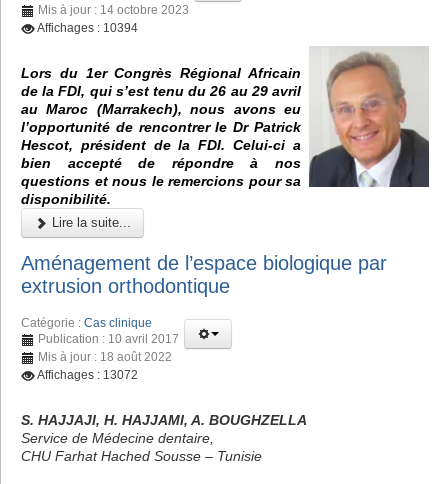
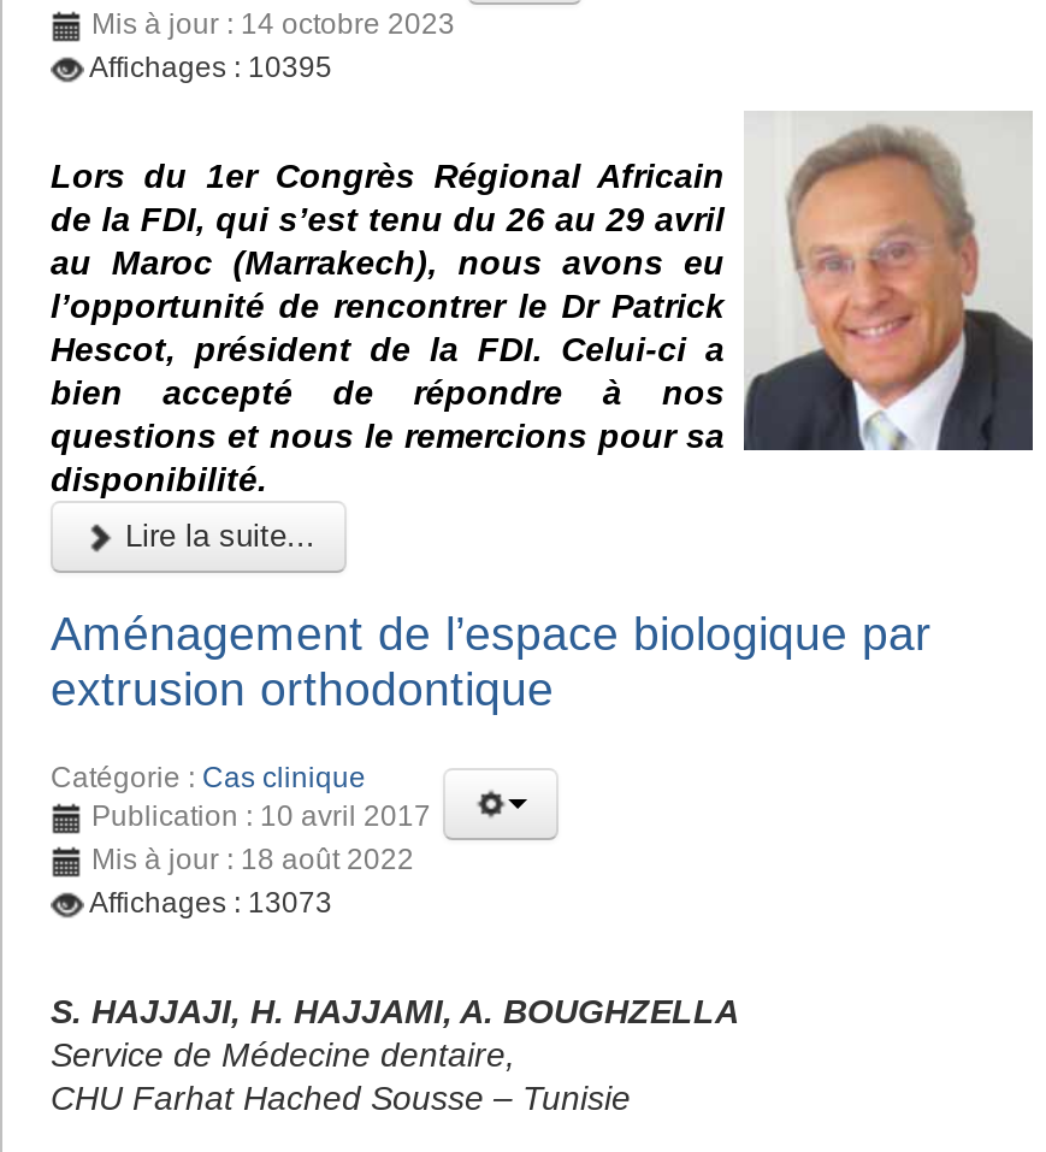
- Affichages : 10394
+ Affichages : 10395

- Affichages : 13072
+ Affichages : 13073
